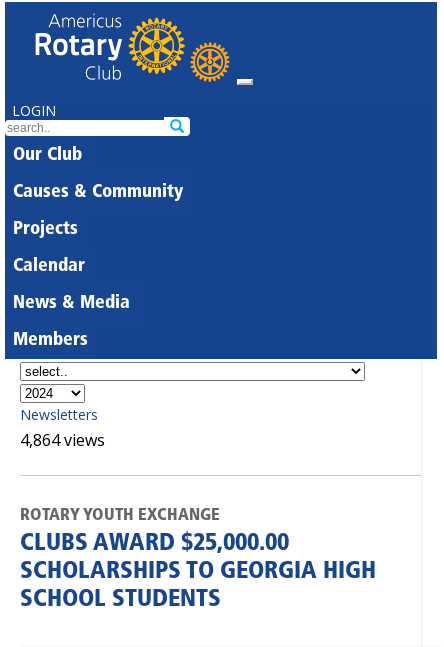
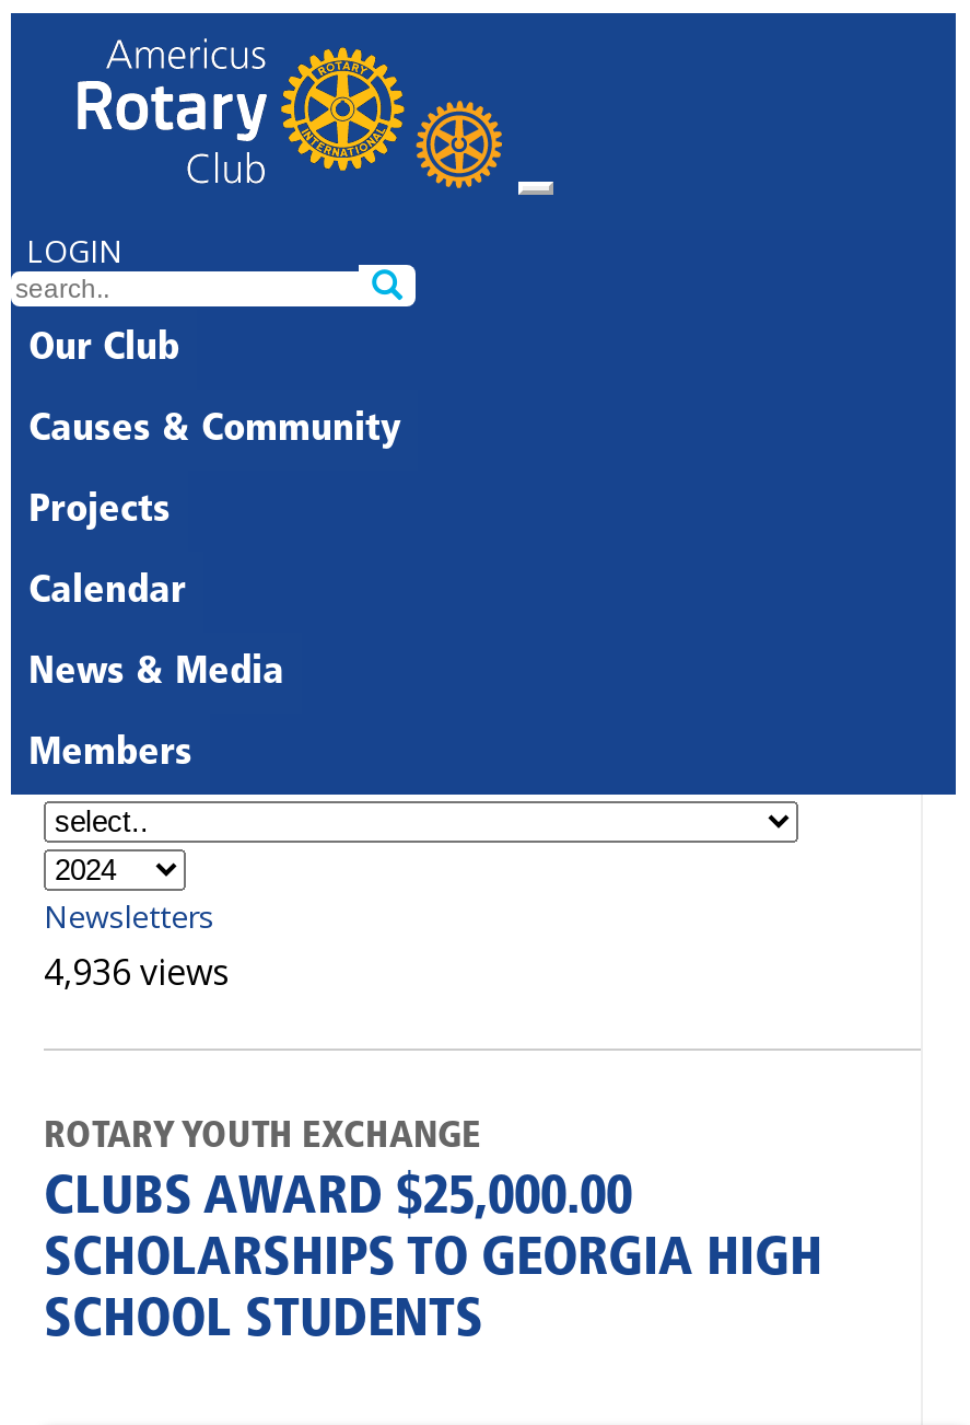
- 4,864 views
+ 4,936 views
